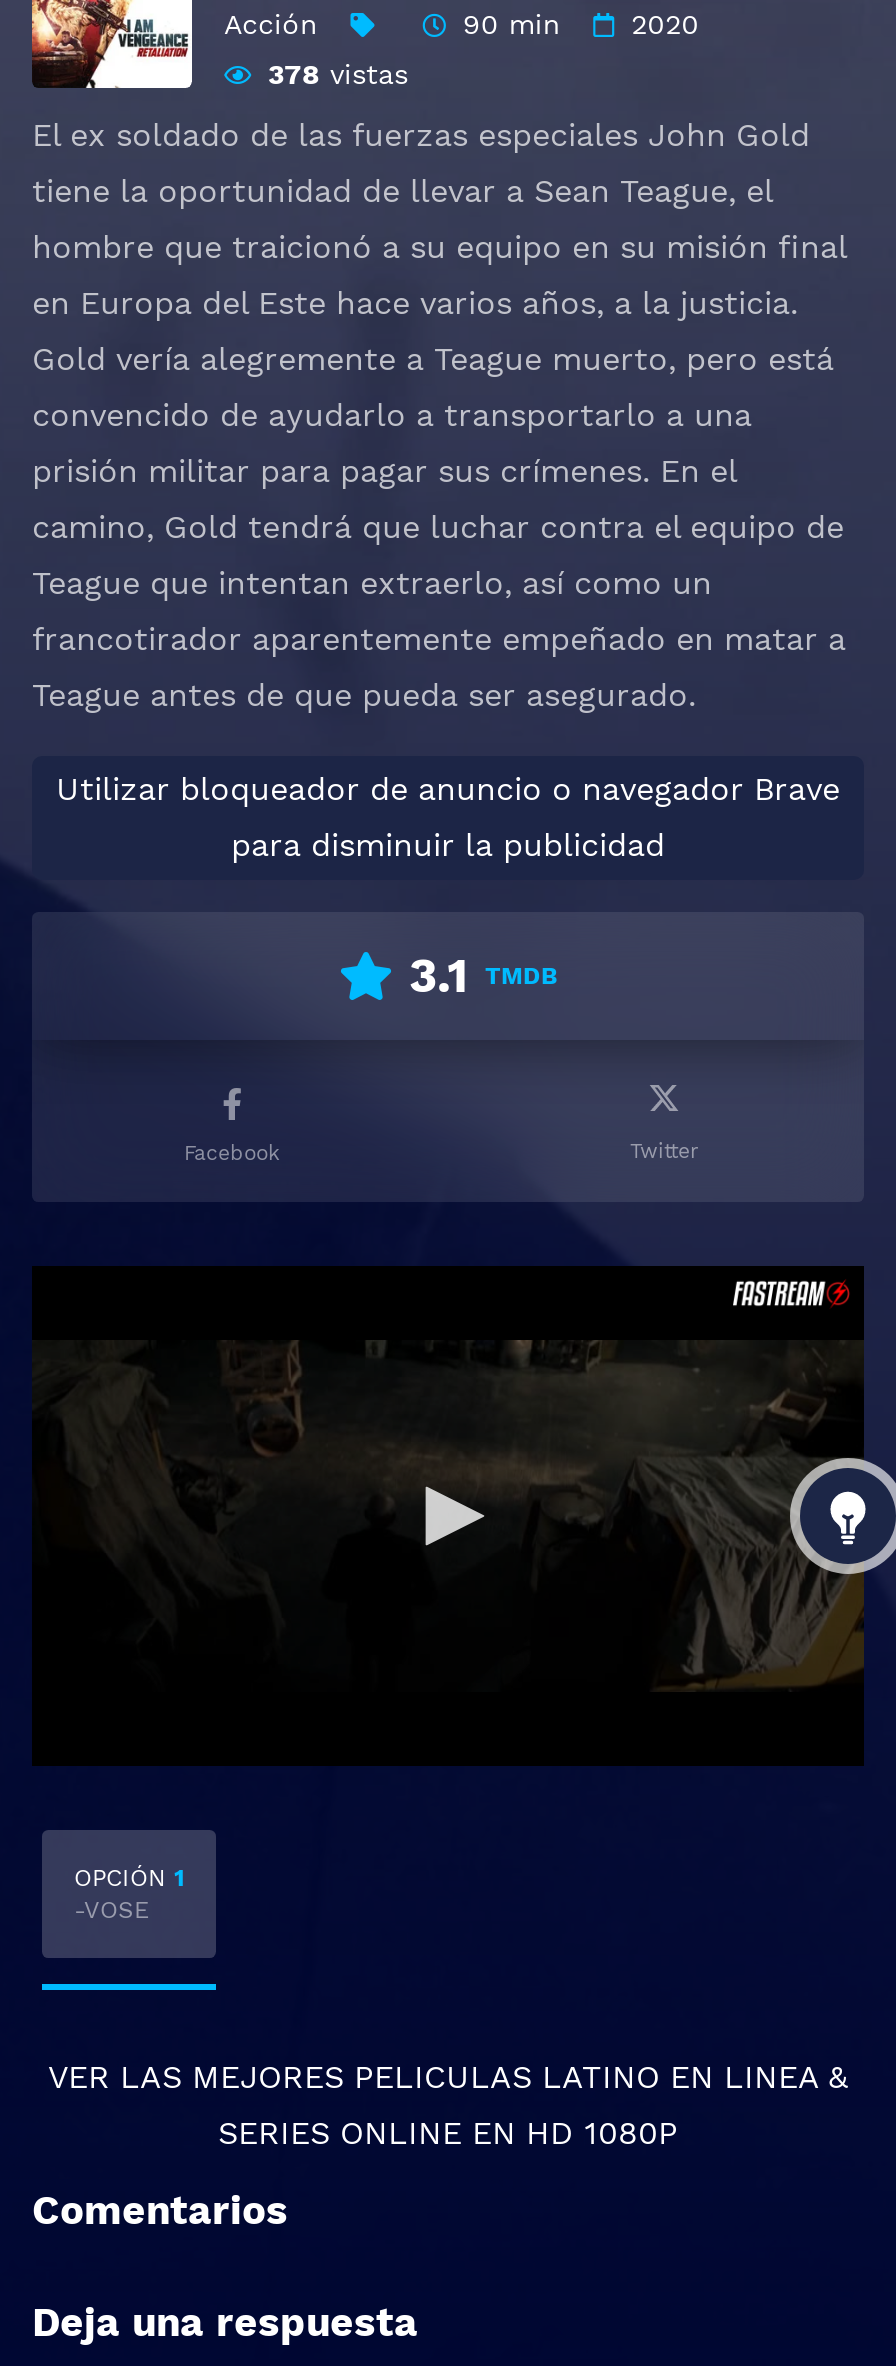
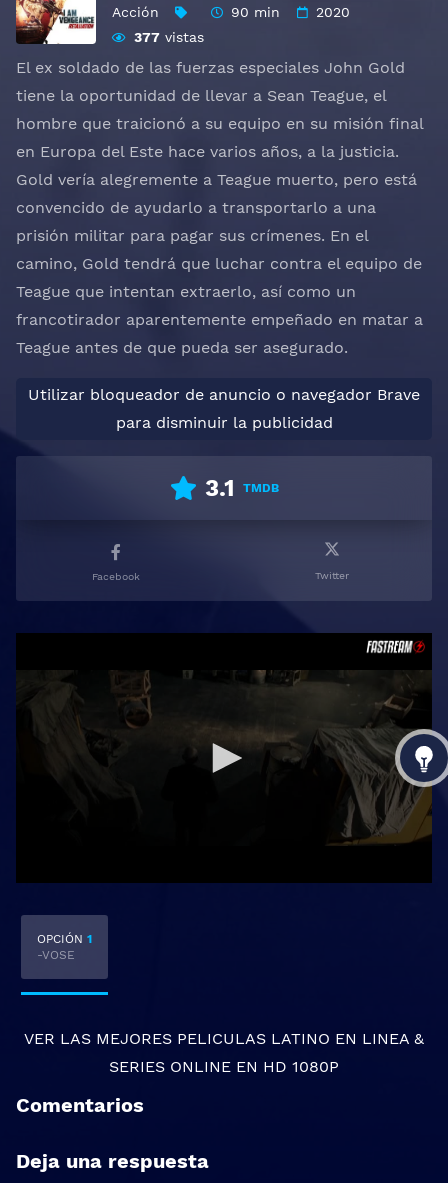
- 378 vistas
+ 377 vistas
